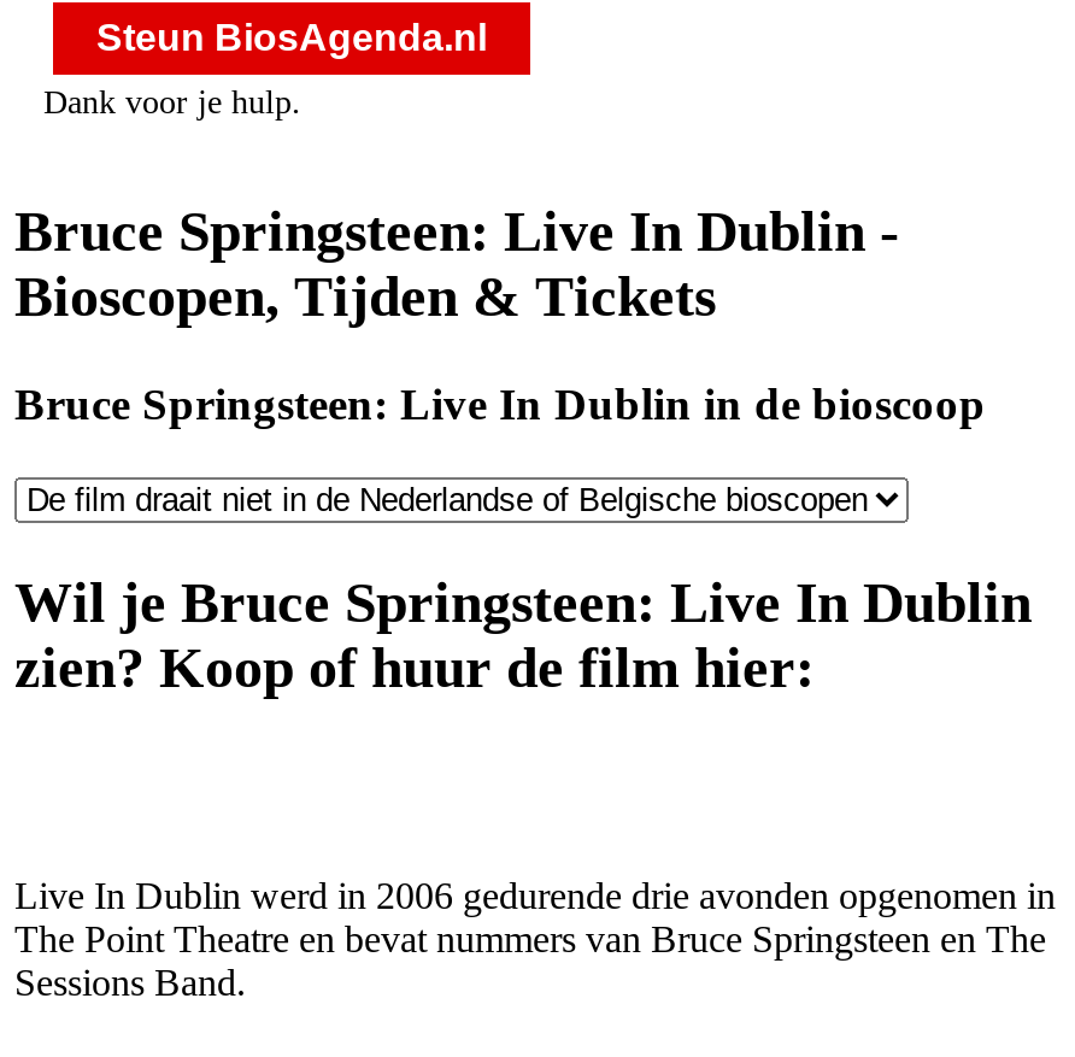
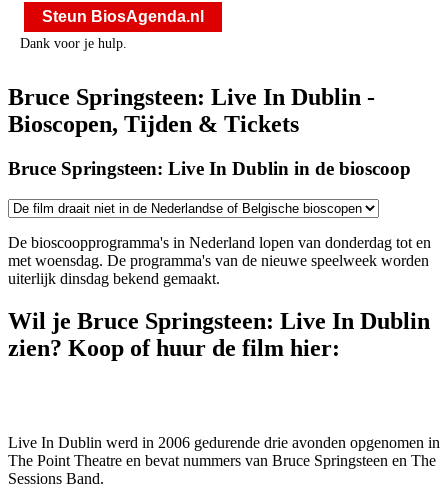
+ De bioscoopprogramma's in Nederland lopen van donderdag tot en
+ met woensdag. De programma's van de nieuwe speelweek worden
+ uiterlijk dinsdag bekend gemaakt.
